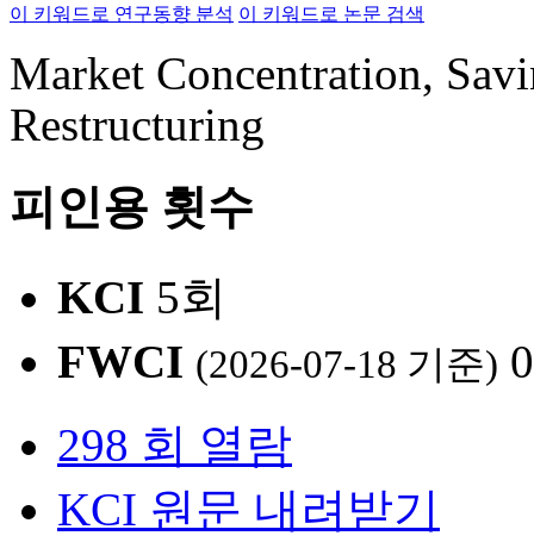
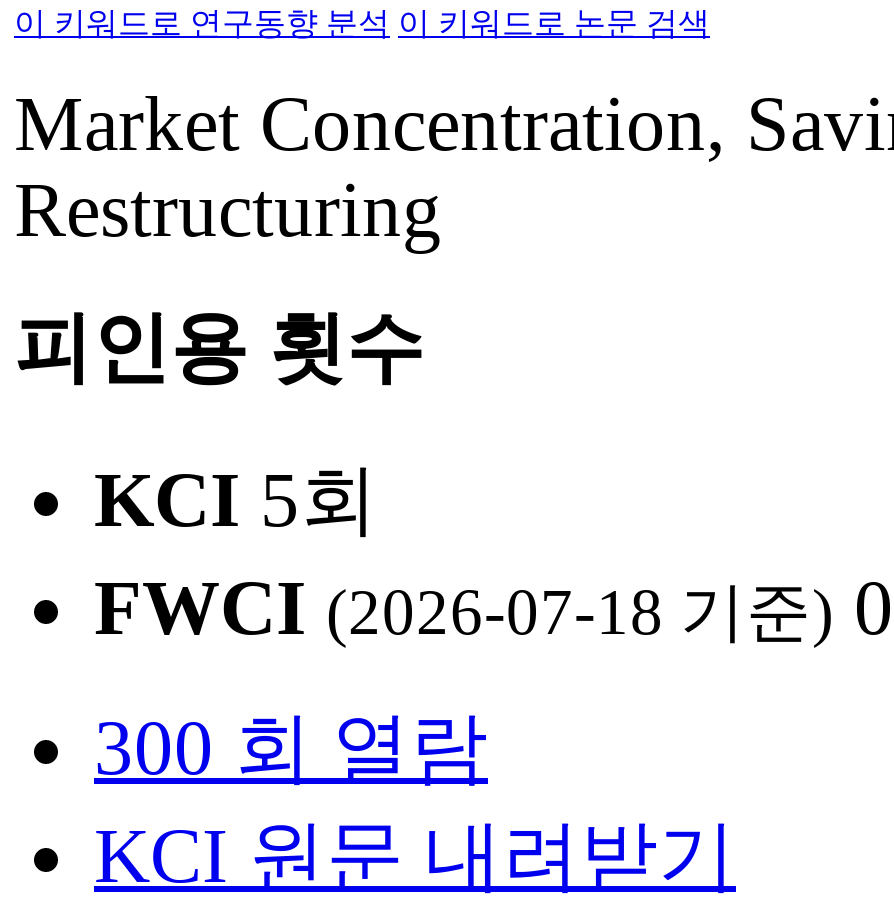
- 298 회 열람
+ 300 회 열람
